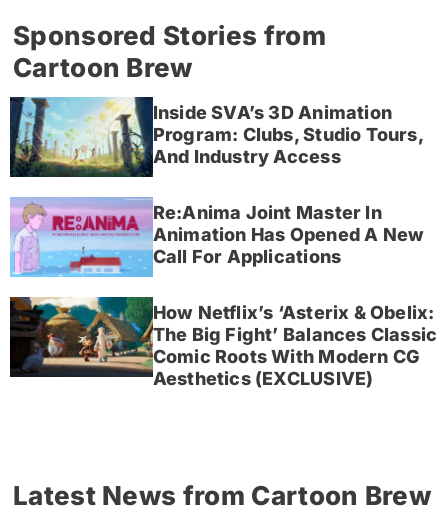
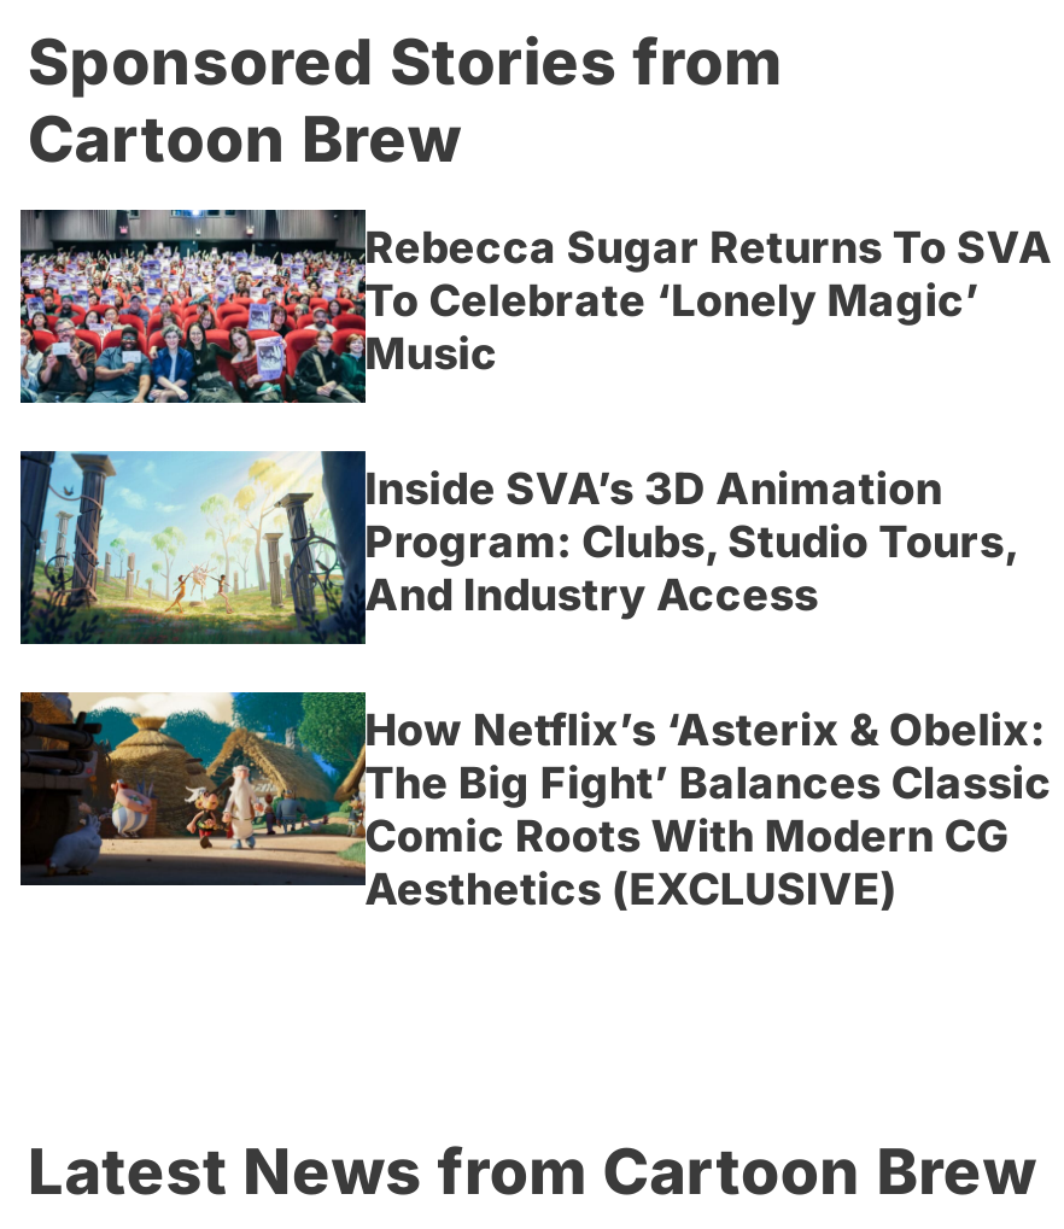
+ [image]
+ Rebecca Sugar Returns To SVA
+ To Celebrate ‘Lonely Magic’
+ Music

moved down: [image] | Inside SVA’s 3D Animation | Program: Clubs, Studio Tours, | And Industry Access

- [image]
- Re:Anima Joint Master In
- Animation Has Opened A New
- Call For Applications
